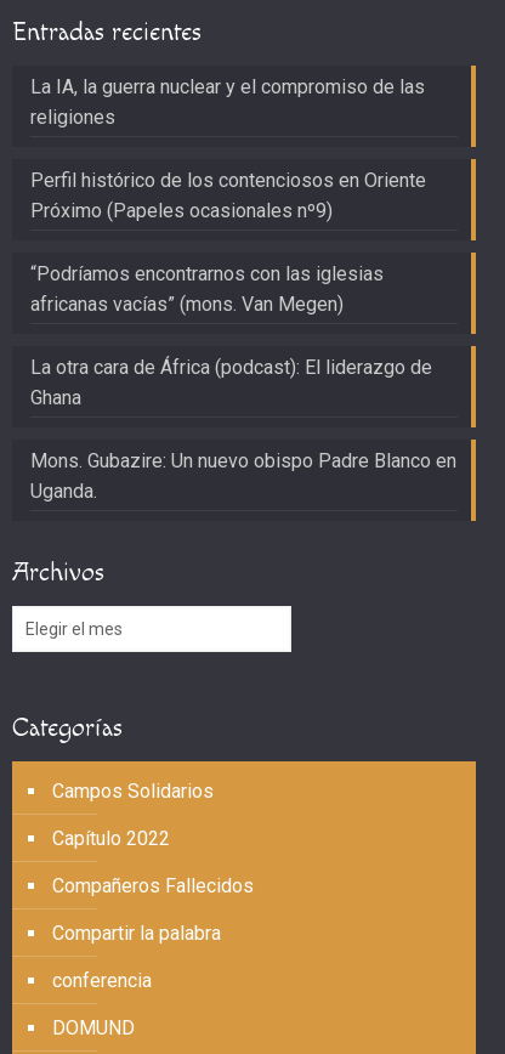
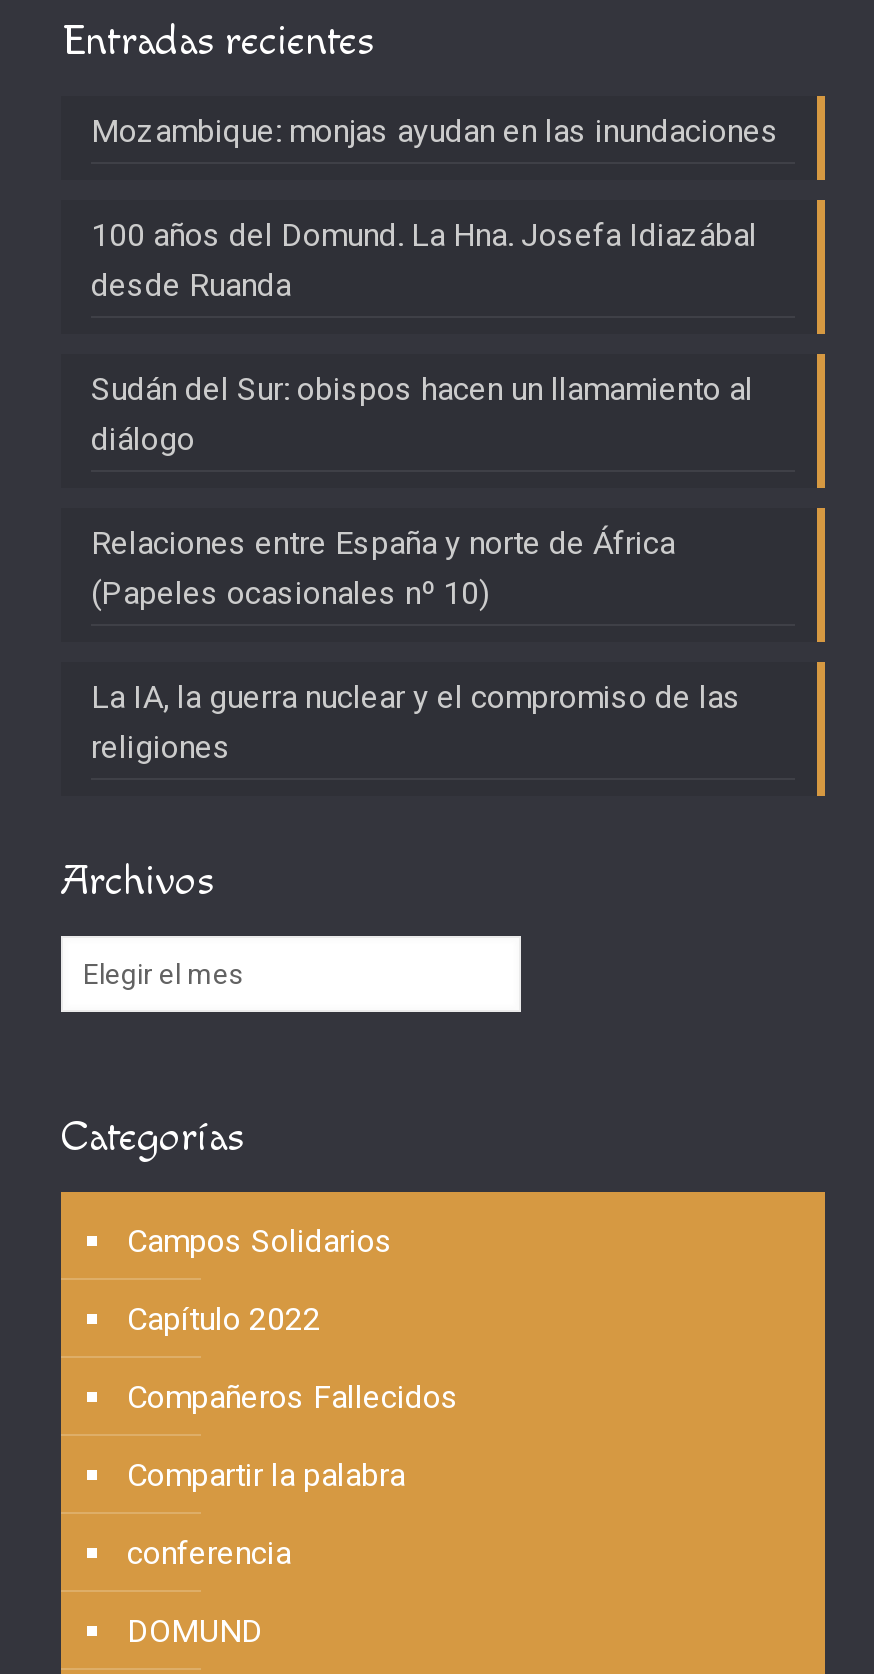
+ Mozambique: monjas ayudan en las inundaciones
+ 100 años del Domund. La Hna. Josefa Idiazábal
+ desde Ruanda
+ Sudán del Sur: obispos hacen un llamamiento al
+ diálogo
+ Relaciones entre España y norte de África
+ (Papeles ocasionales nº 10)

moved down: La IA, la guerra nuclear y el compromiso de las | religiones

- Perfil histórico de los contenciosos en Oriente
- Próximo (Papeles ocasionales nº9)
- “Podríamos encontrarnos con las iglesias
- africanas vacías” (mons. Van Megen)
- La otra cara de África (podcast): El liderazgo de
- Ghana
- Mons. Gubazire: Un nuevo obispo Padre Blanco en
- Uganda.
